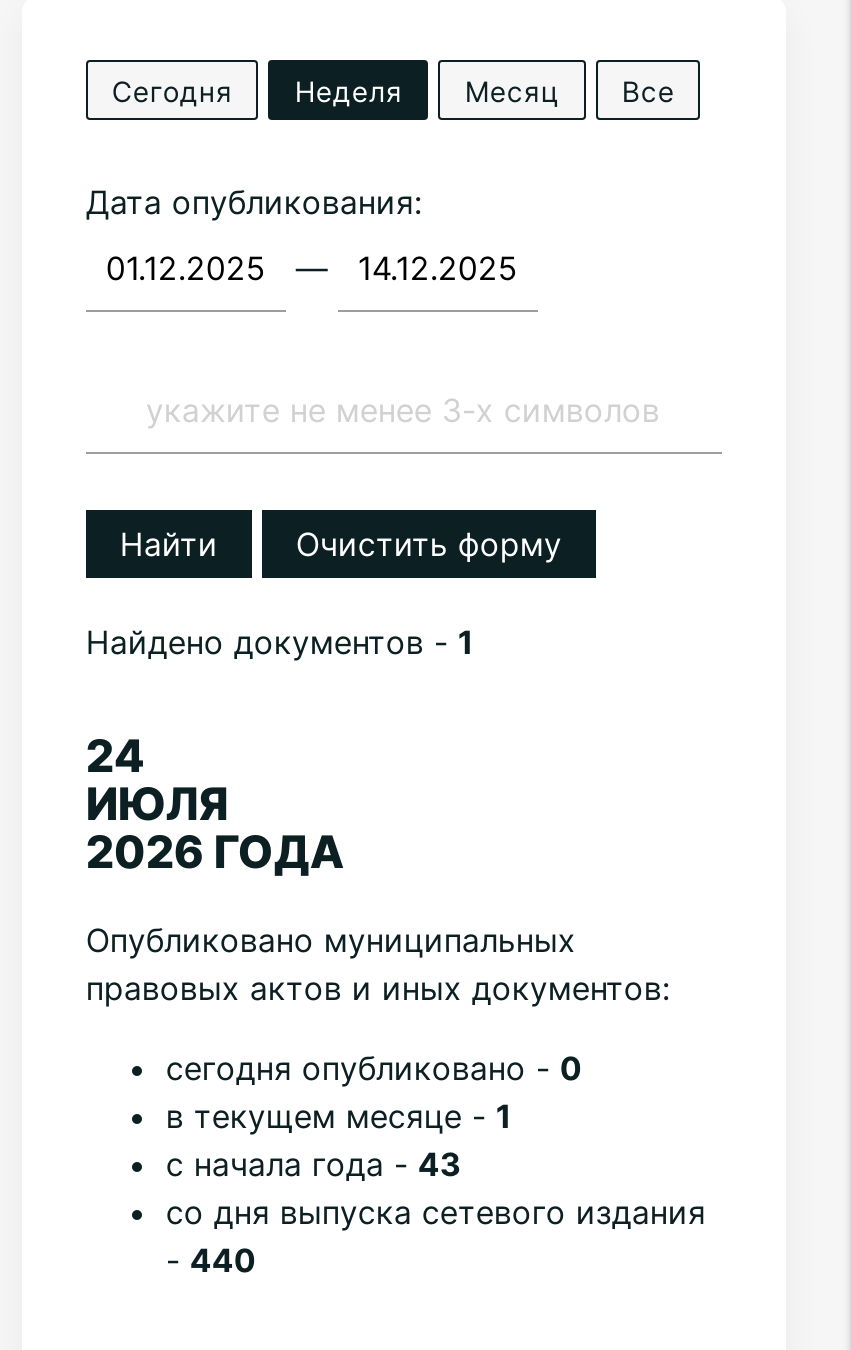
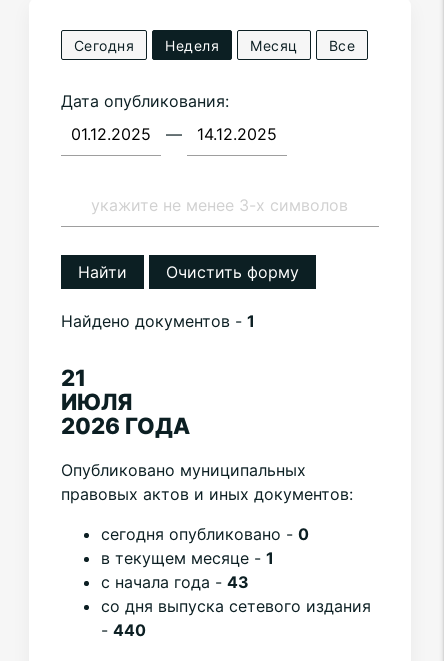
- 24
+ 21
